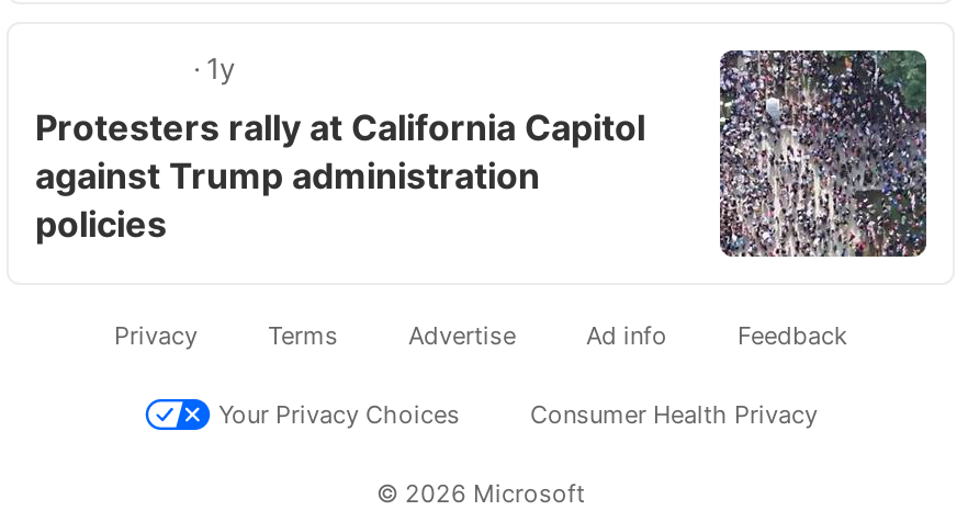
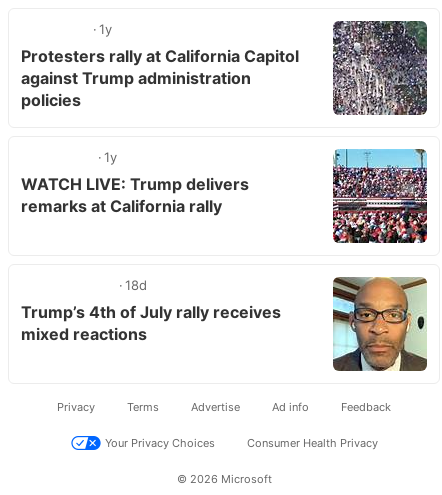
+ 1y
+ WATCH LIVE: Trump delivers
+ remarks at California rally

+ 18d
+ Trump’s 4th of July rally receives
+ mixed reactions

+ [image]

+ [image]
